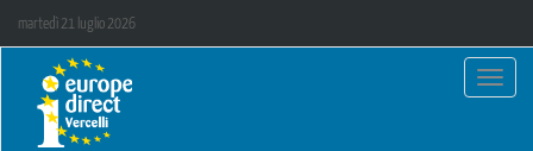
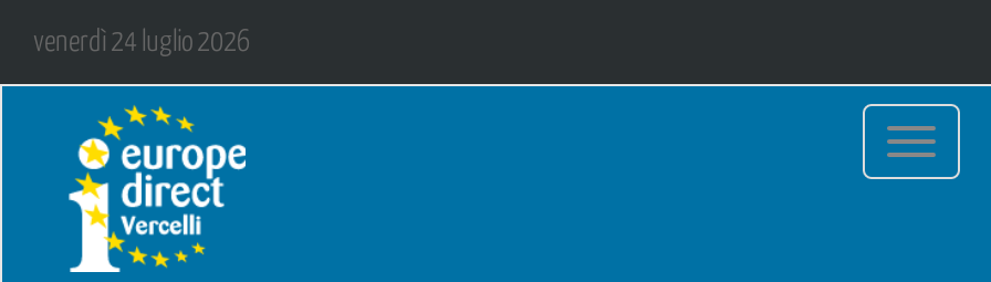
- martedì 21 luglio 2026
+ venerdì 24 luglio 2026
